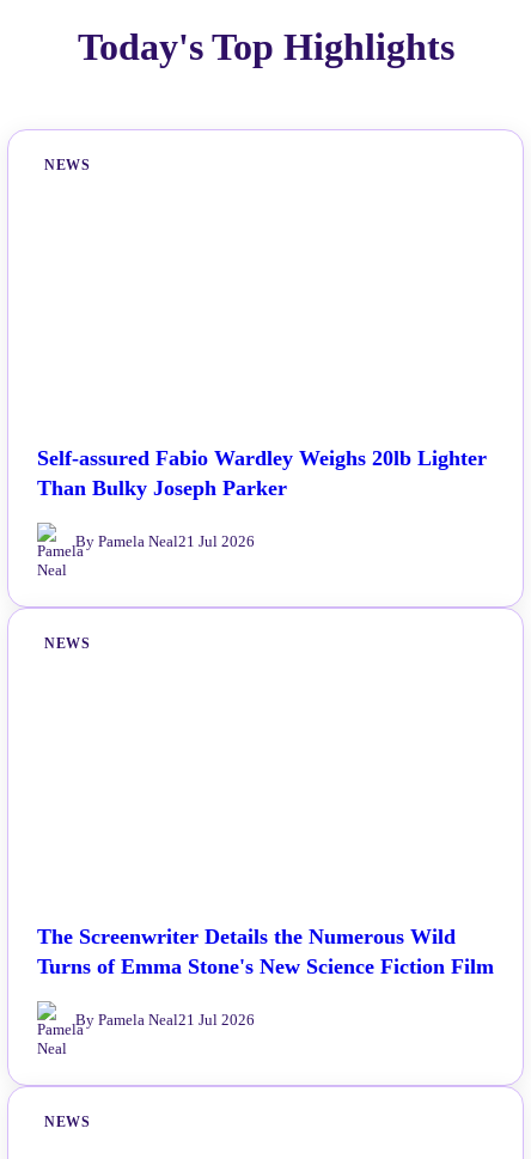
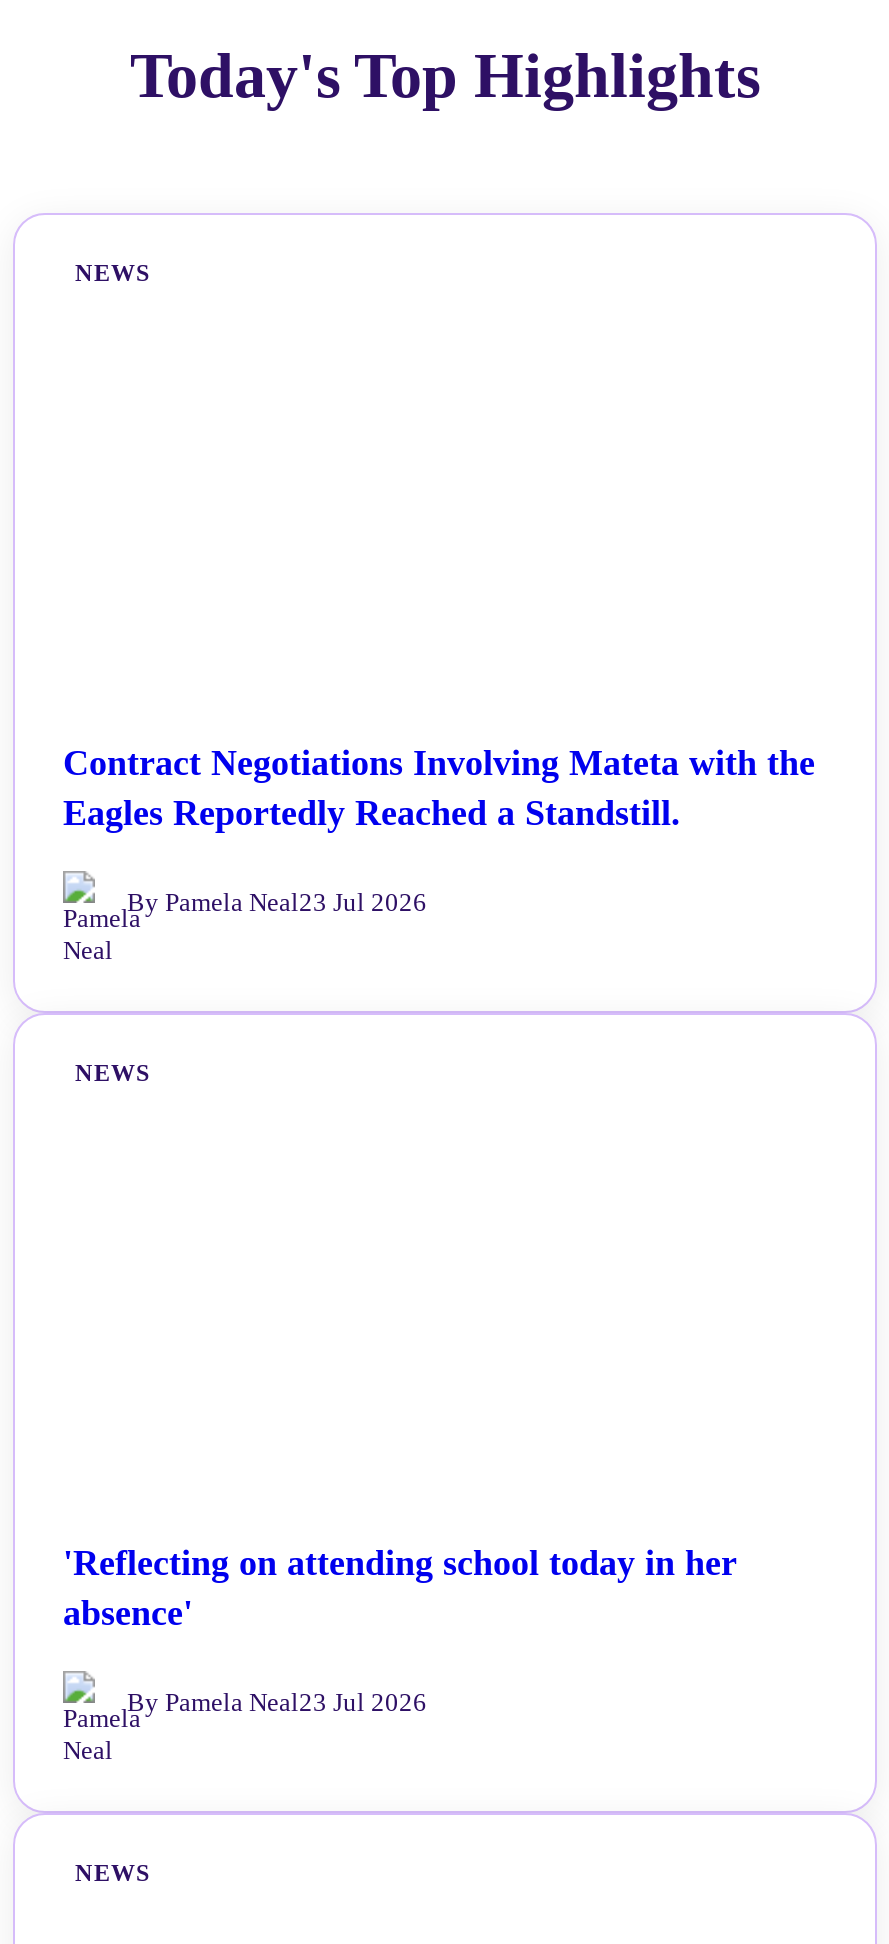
- Self-assured Fabio Wardley Weighs 20lb Lighter
- Than Bulky Joseph Parker
+ Contract Negotiations Involving Mateta with the
+ Eagles Reportedly Reached a Standstill.

- By Pamela Neal21 Jul 2026
+ By Pamela Neal23 Jul 2026

- The Screenwriter Details the Numerous Wild
- Turns of Emma Stone's New Science Fiction Film
+ 'Reflecting on attending school today in her
+ absence'

- By Pamela Neal21 Jul 2026
+ By Pamela Neal23 Jul 2026
